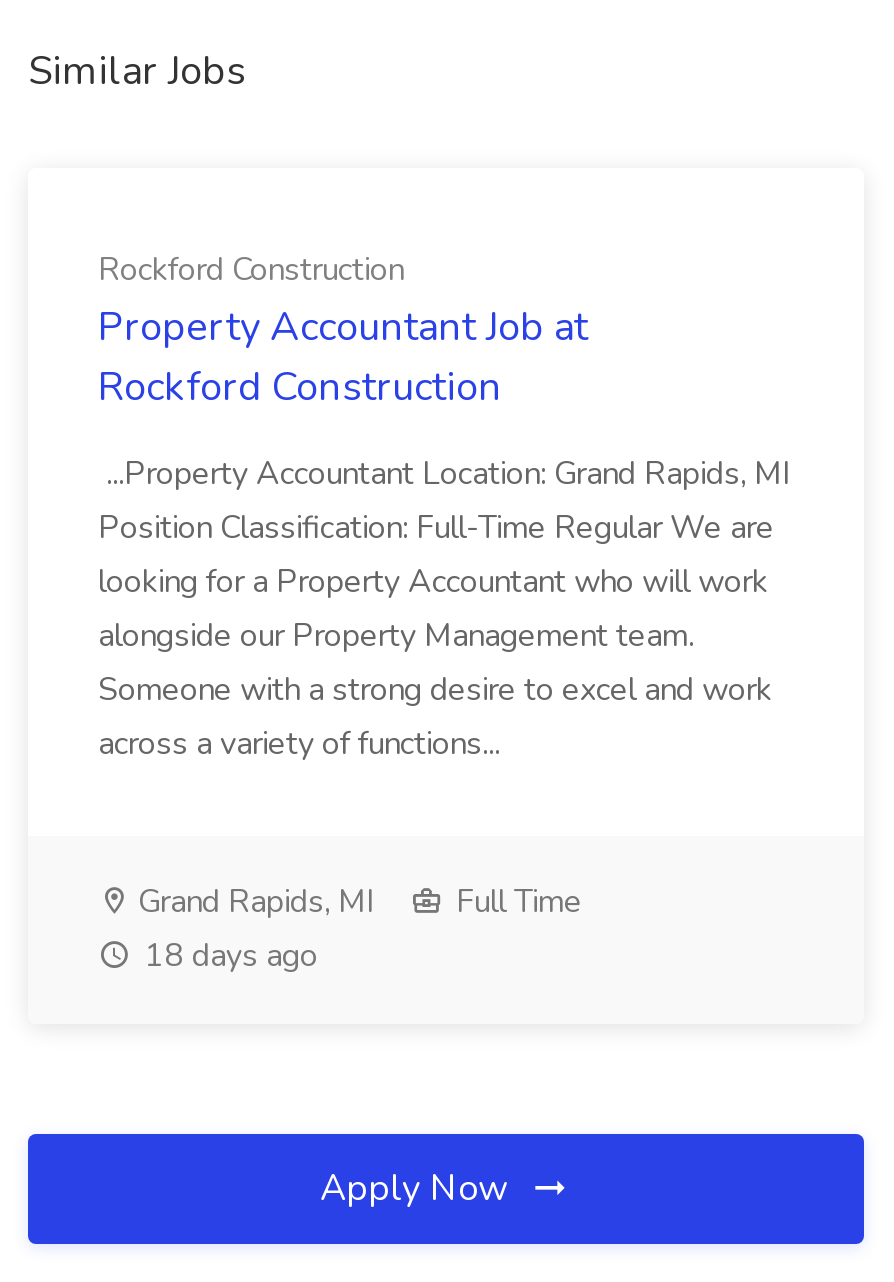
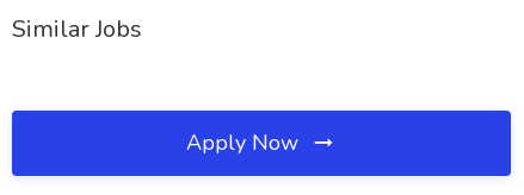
- Rockford Construction
- Property Accountant Job at
- Rockford Construction
- ...Property Accountant Location: Grand Rapids, MI
- Position Classification: Full-Time Regular We are
- looking for a Property Accountant who will work
- alongside our Property Management team.
- Someone with a strong desire to excel and work
- across a variety of functions...

- Grand Rapids, MI
- Full Time
- 18 days ago
